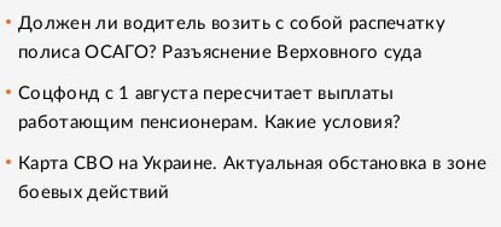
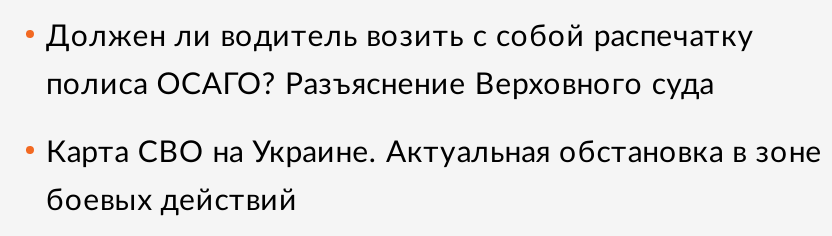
- Соцфонд с 1 августа пересчитает выплаты
- работающим пенсионерам. Какие условия?
